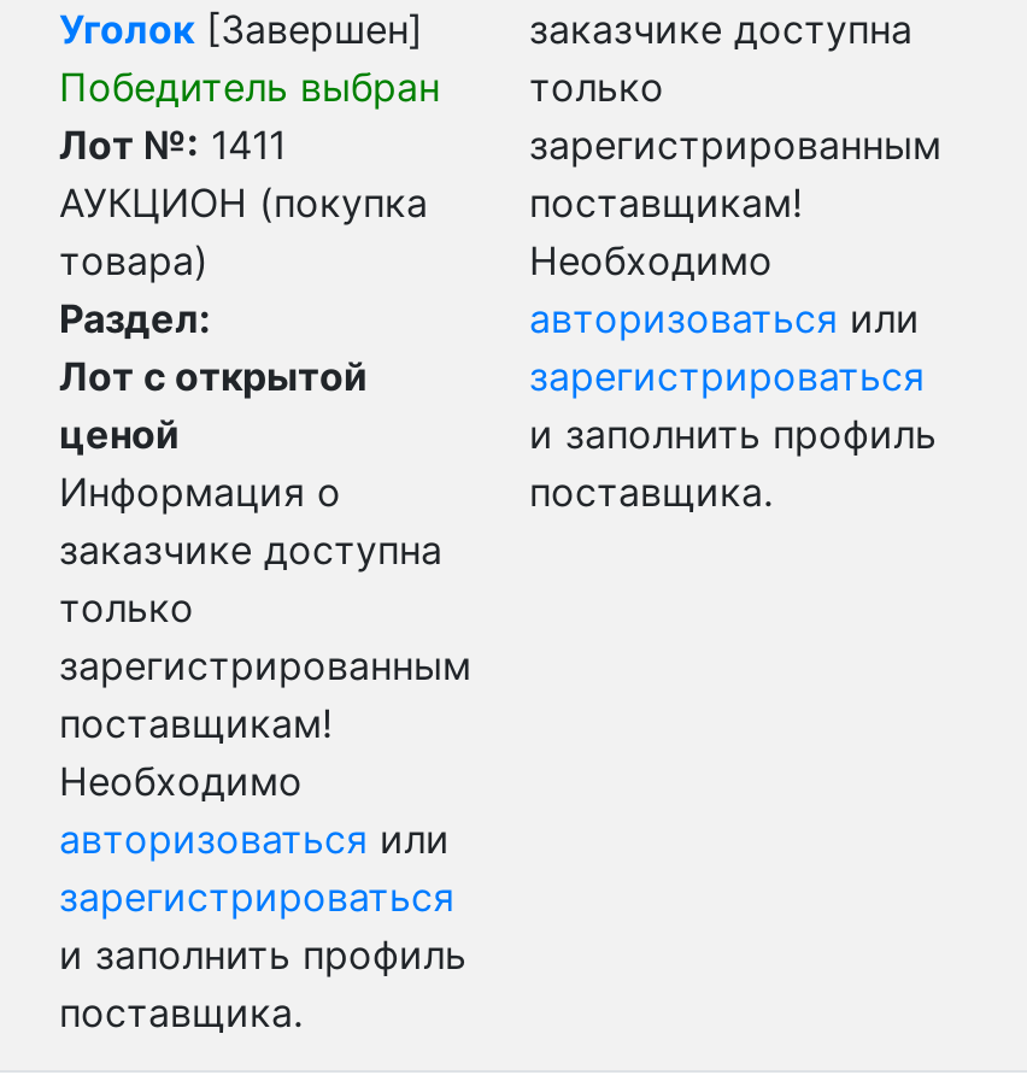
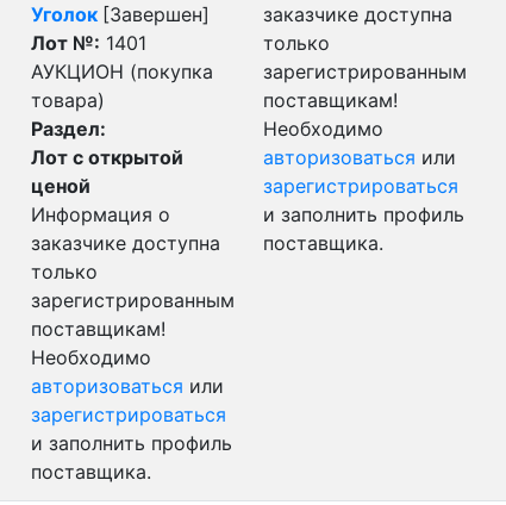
- Победитель выбран
- Лот №: 1411
+ Лот №: 1401
